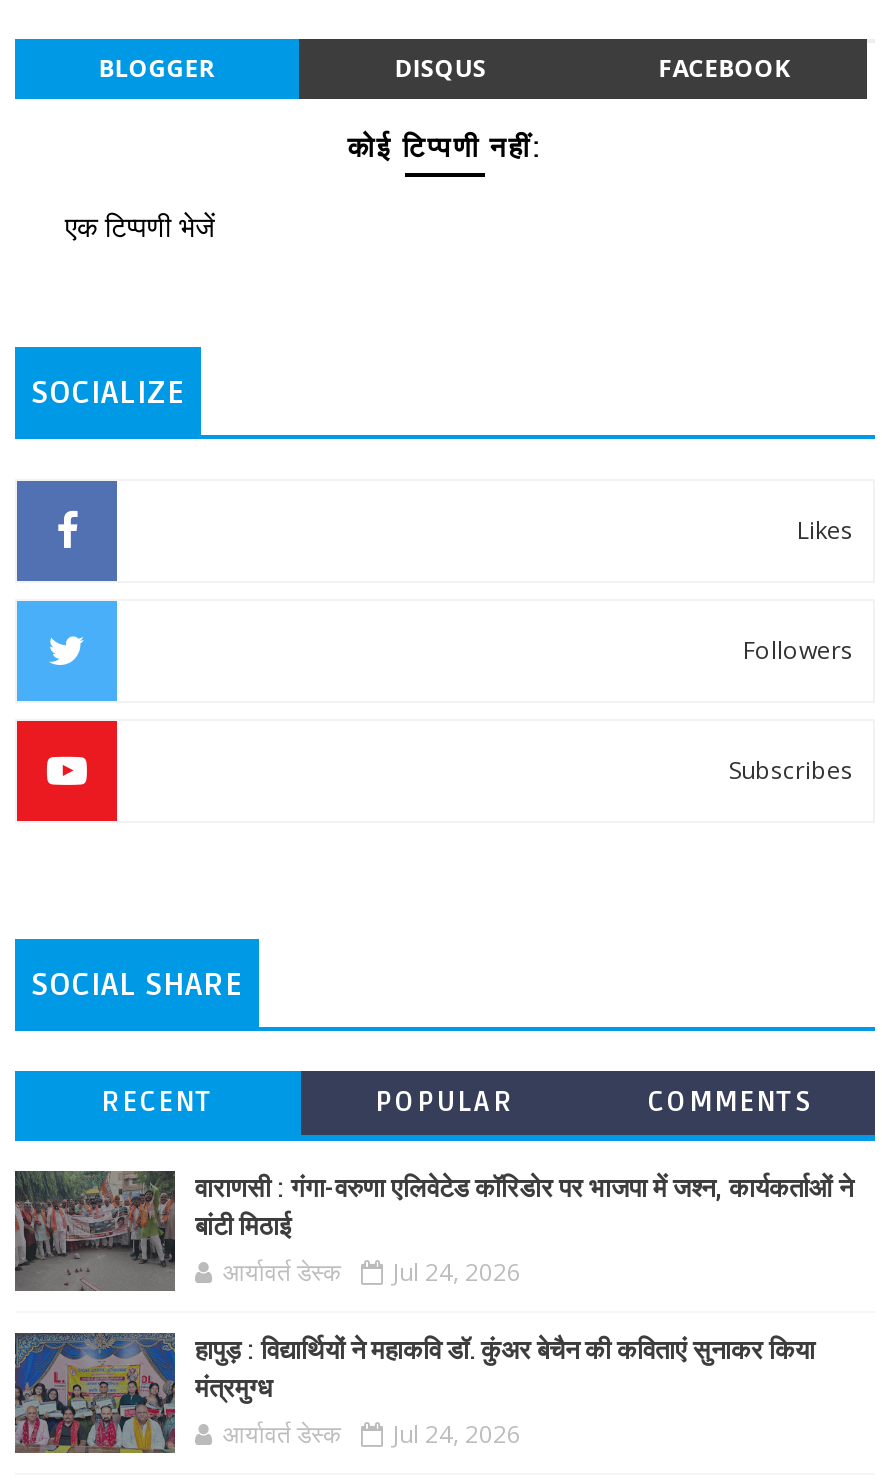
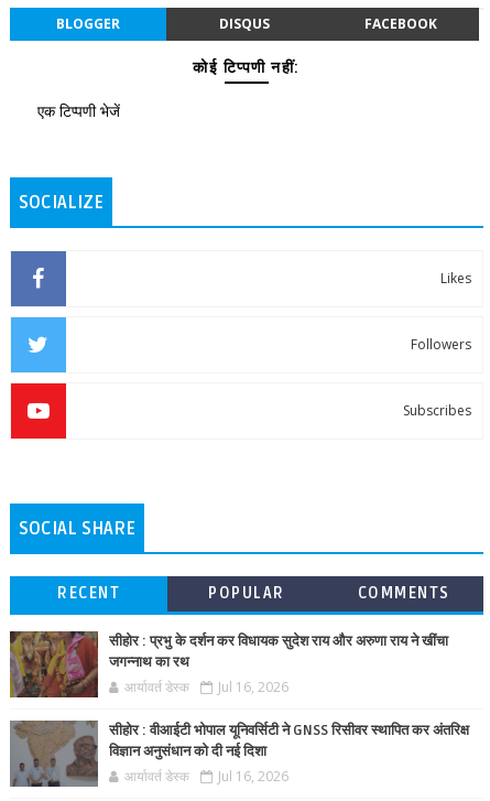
- [image]
- वाराणसी : गंगा-वरुणा एलिवेटेड कॉरिडोर पर भाजपा में जश्न, कार्यकर्ताओं ने
- बांटी मिठाई
+ [image]
+ सीहोर : प्रभु के दर्शन कर विधायक सुदेश राय और अरुणा राय ने खींचा
+ जगन्नाथ का रथ

- आर्यावर्त डेस्क Jul 24, 2026
+ आर्यावर्त डेस्क Jul 16, 2026

- [image]
- हापुड़ : विद्यार्थियों ने महाकवि डाॅ. कुंअर बेचैन की कविताएं सुनाकर किया
- मंत्रमुग्ध
+ [image]
+ सीहोर : वीआईटी भोपाल यूनिवर्सिटी ने GNSS रिसीवर स्थापित कर अंतरिक्ष
+ विज्ञान अनुसंधान को दी नई दिशा

- आर्यावर्त डेस्क Jul 24, 2026
+ आर्यावर्त डेस्क Jul 16, 2026
